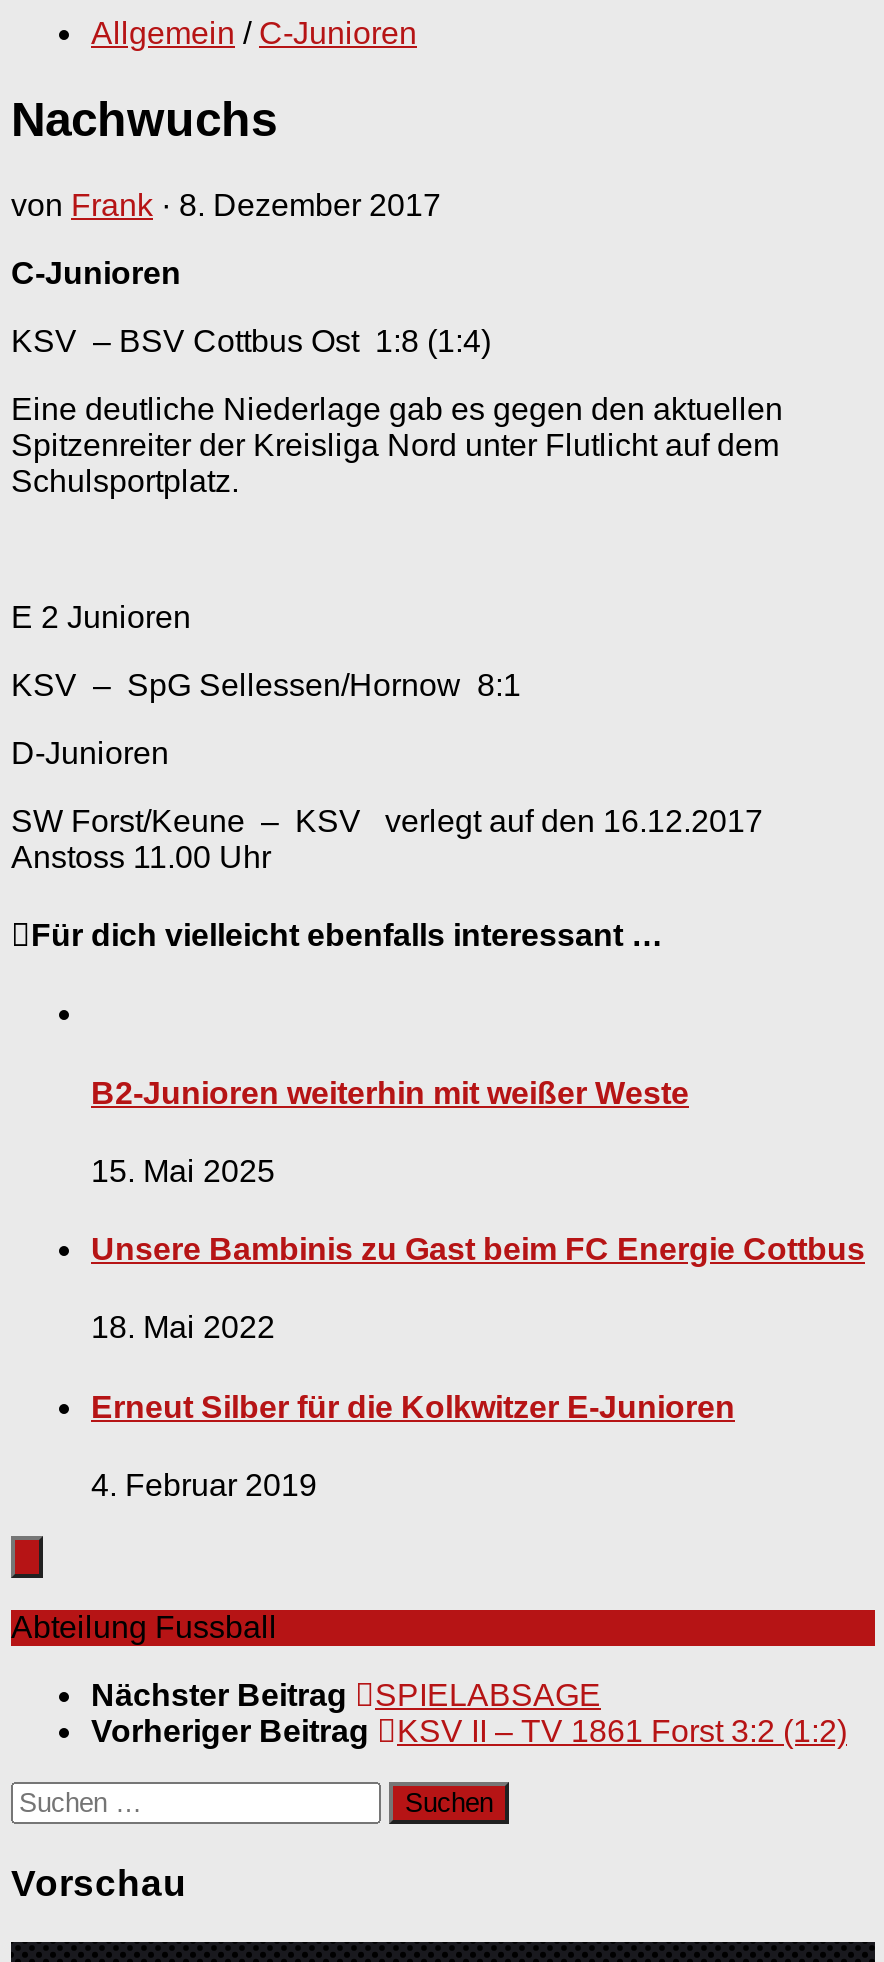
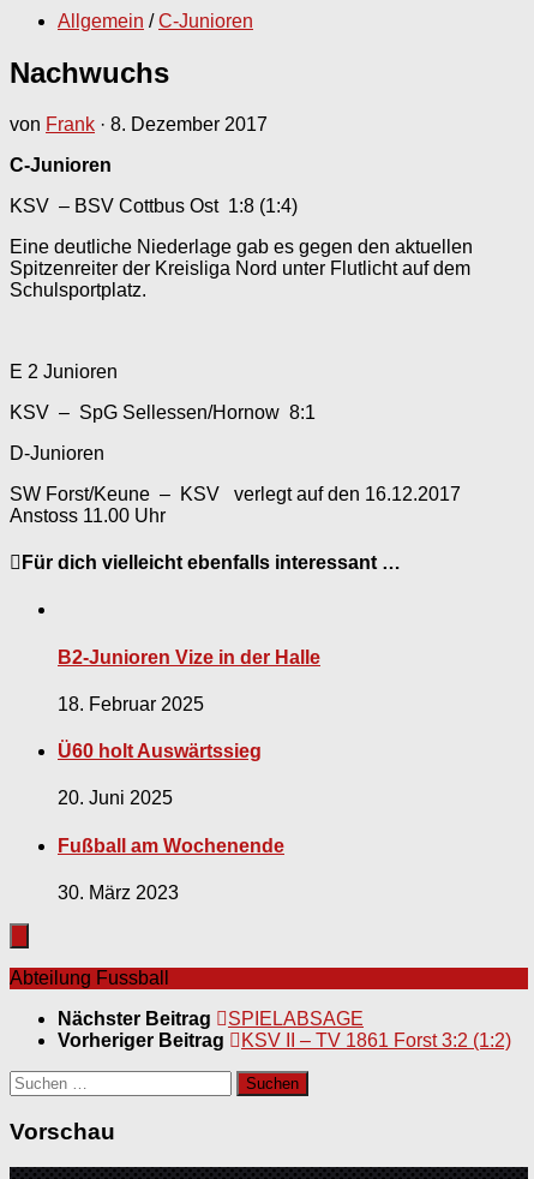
- B2-Junioren weiterhin mit weißer Weste
+ B2-Junioren Vize in der Halle

- 15. Mai 2025
+ 18. Februar 2025

- Unsere Bambinis zu Gast beim FC Energie Cottbus
+ Ü60 holt Auswärtssieg

- 18. Mai 2022
+ 20. Juni 2025

- Erneut Silber für die Kolkwitzer E-Junioren
+ Fußball am Wochenende

- 4. Februar 2019
+ 30. März 2023
